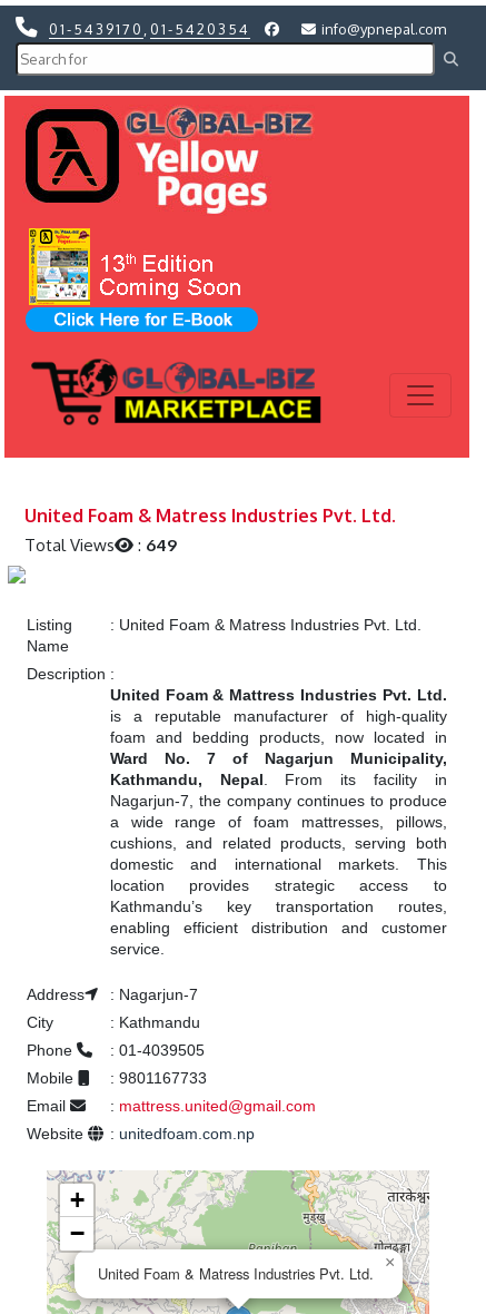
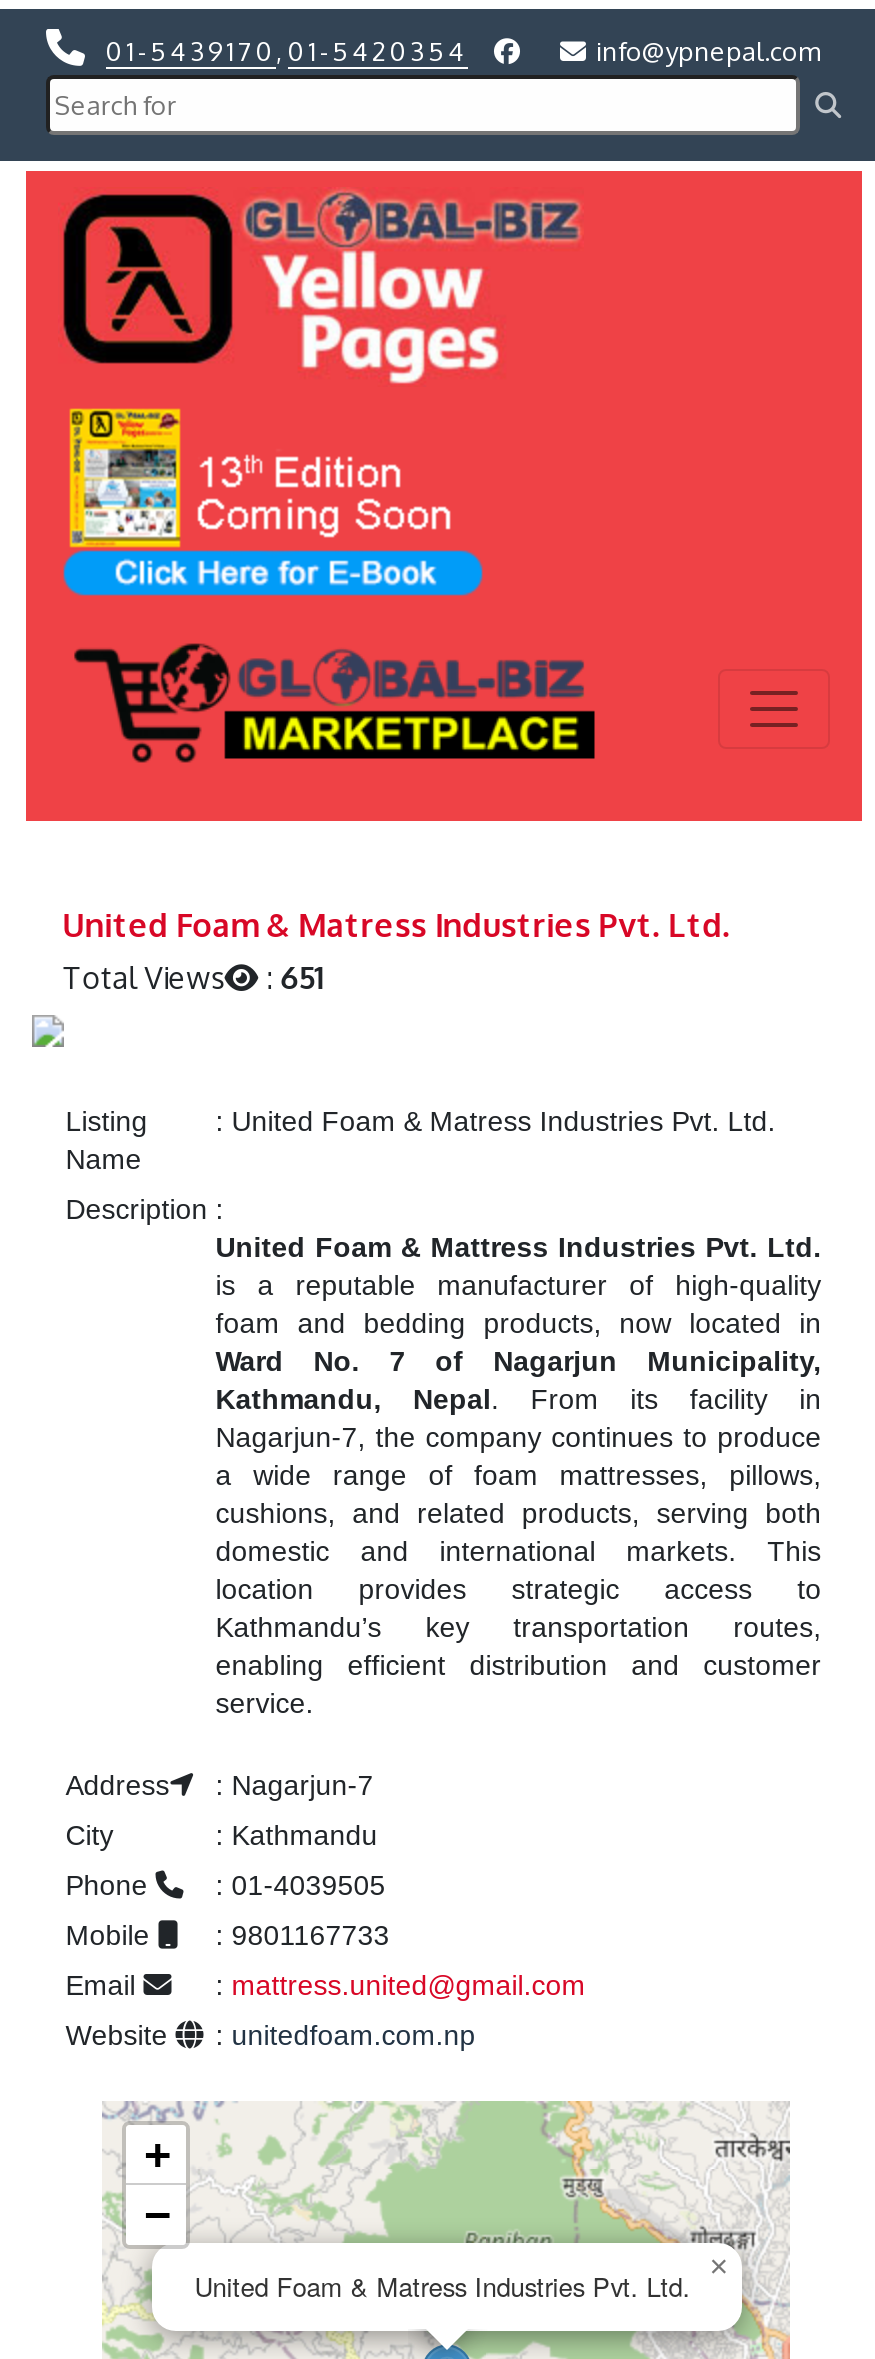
- Total Views : 649
+ Total Views : 651
